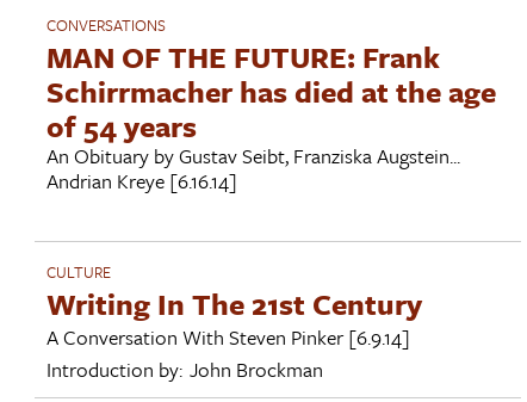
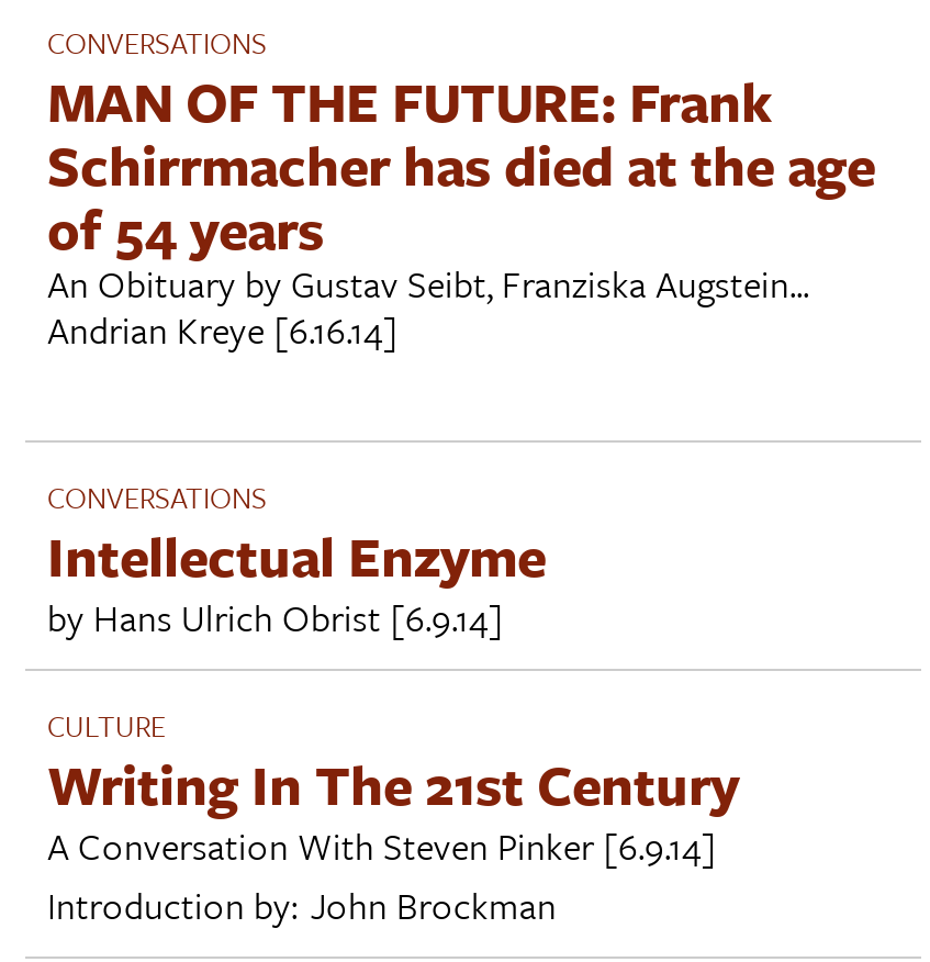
+ CONVERSATIONS
+ Intellectual Enzyme
+ by Hans Ulrich Obrist [6.9.14]
